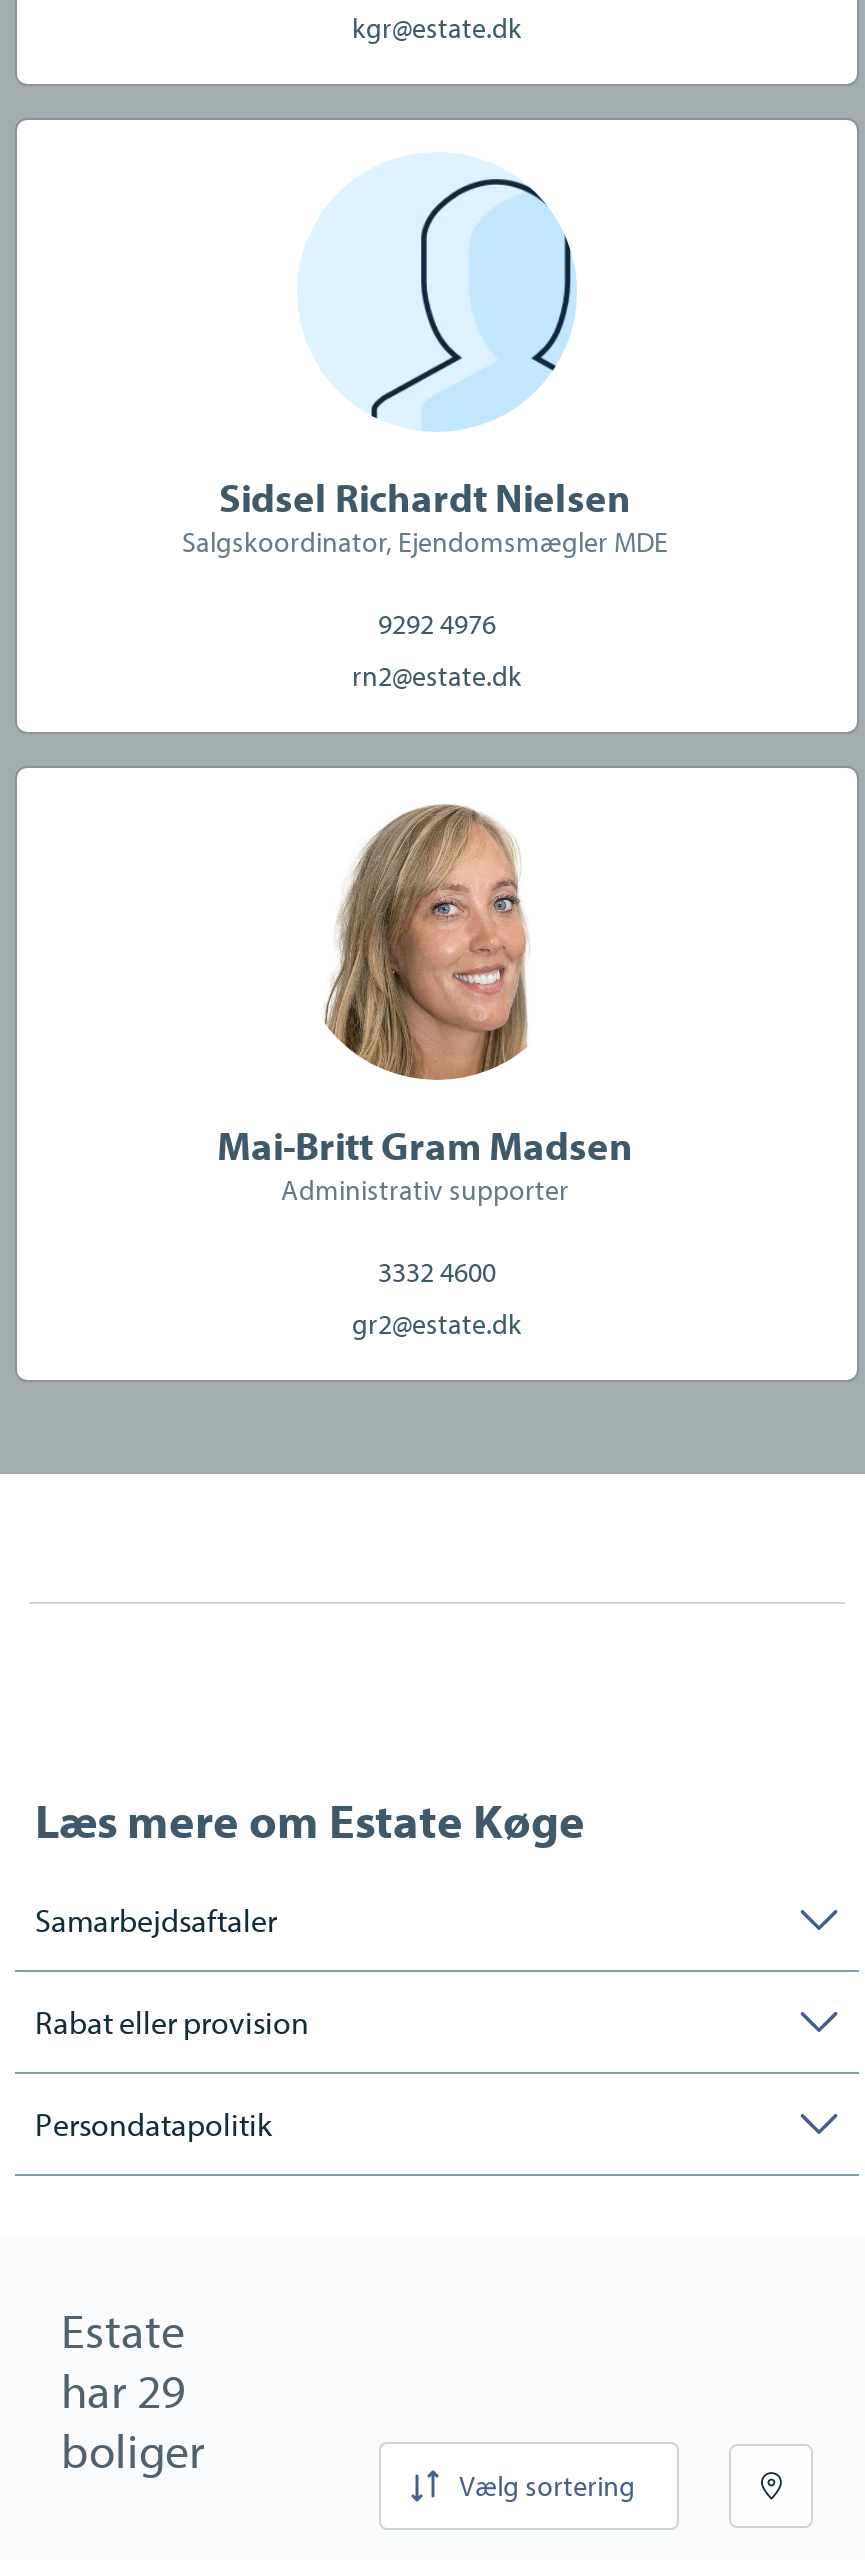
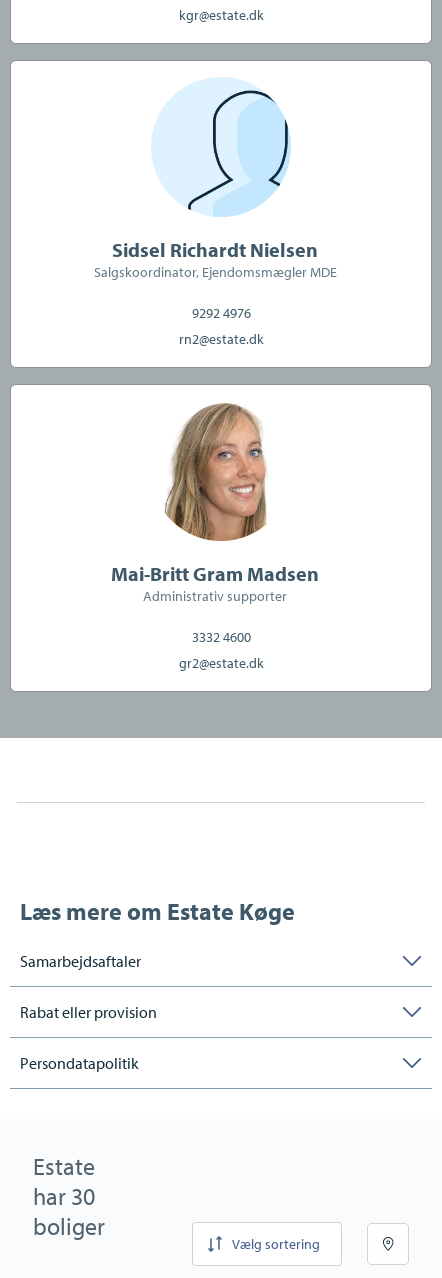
- har 29
+ har 30
